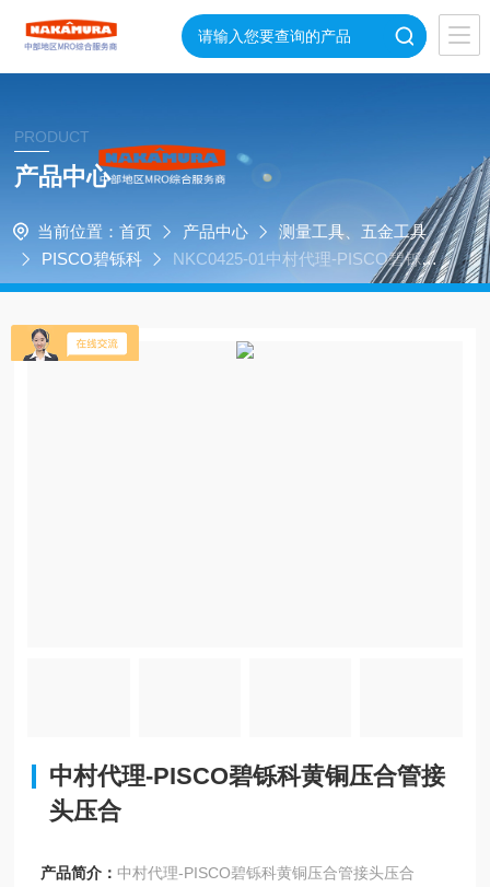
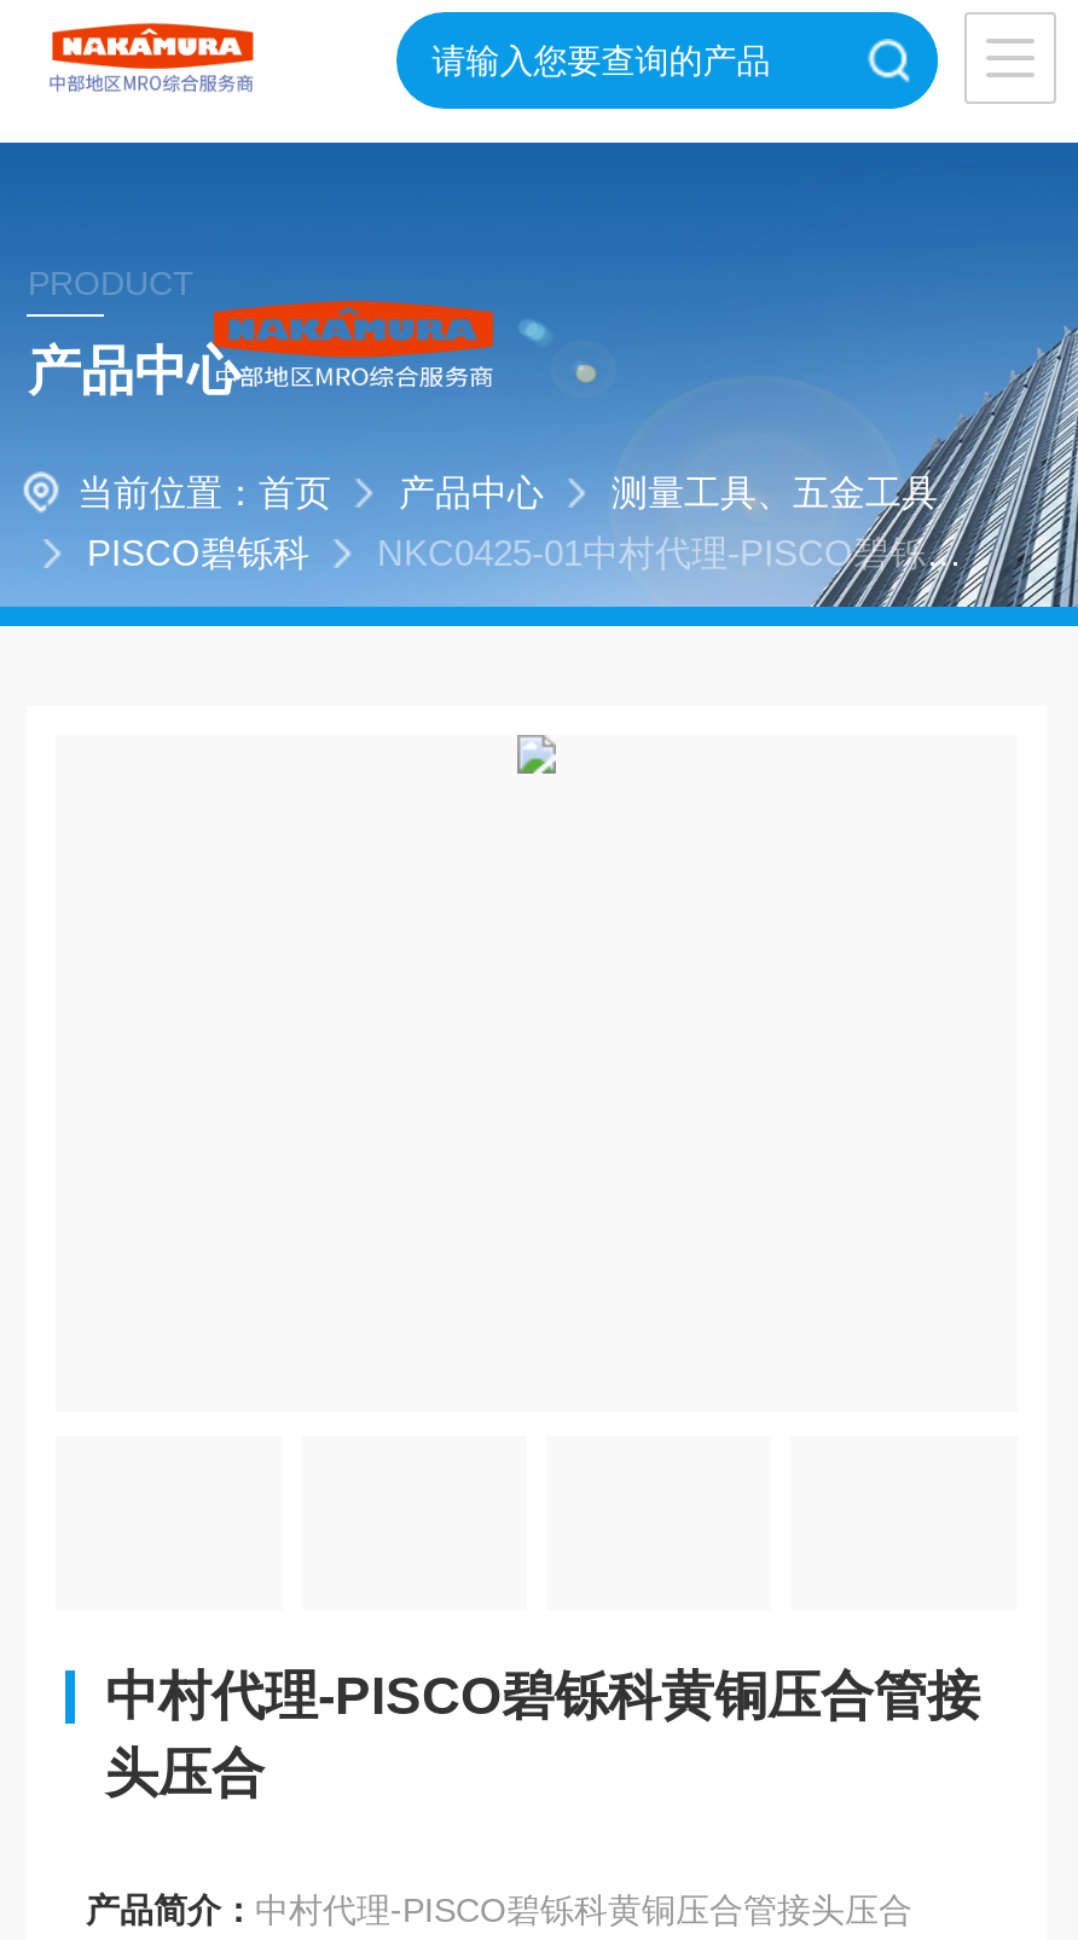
- [image]
